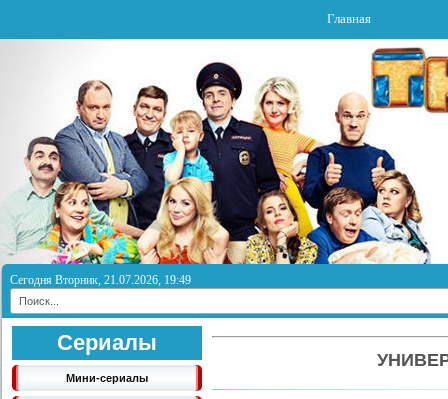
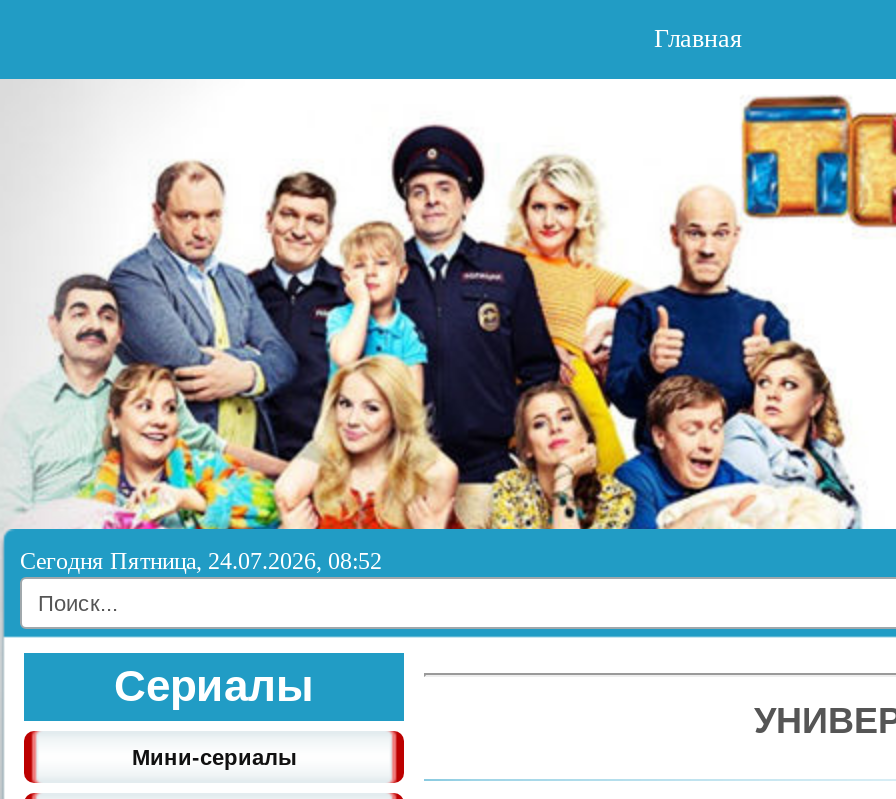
- Сегодня Вторник, 21.07.2026, 19:49
+ Сегодня Пятница, 24.07.2026, 08:52
